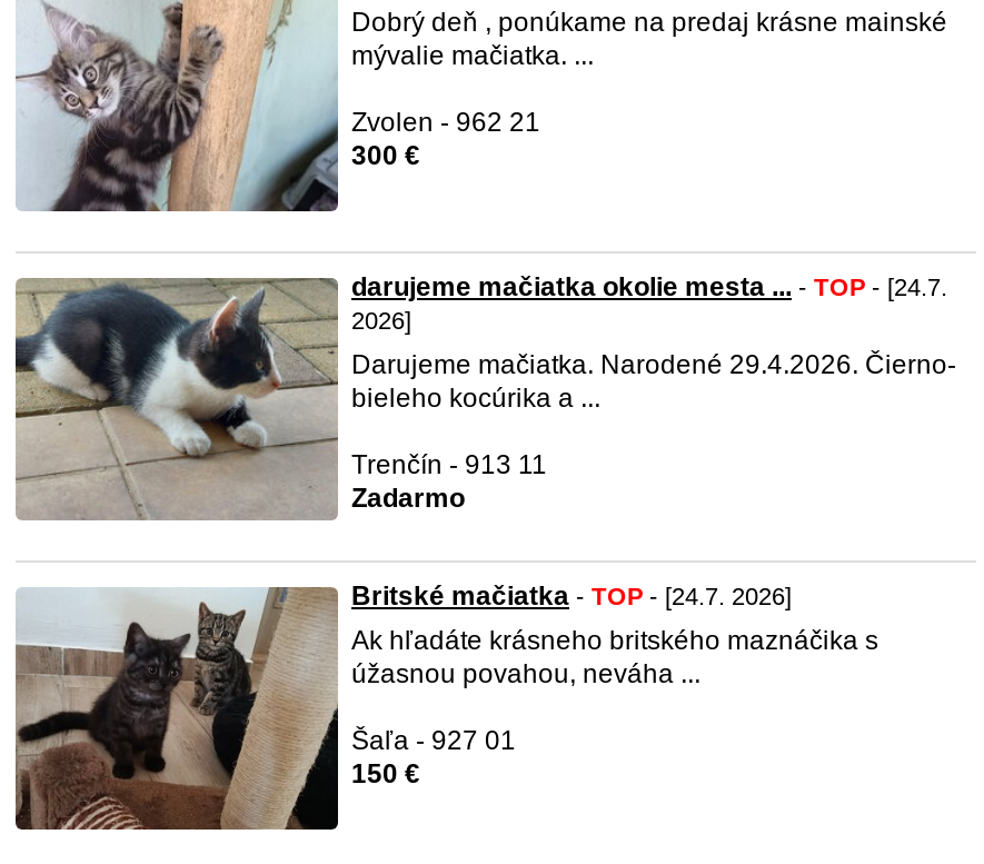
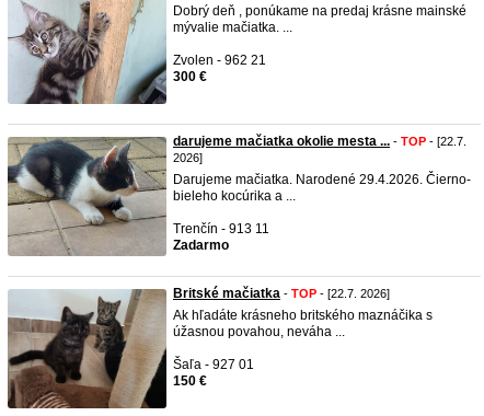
- darujeme mačiatka okolie mesta ... - TOP - [24.7.
+ darujeme mačiatka okolie mesta ... - TOP - [22.7.

- Britské mačiatka - TOP - [24.7. 2026]
+ Britské mačiatka - TOP - [22.7. 2026]
